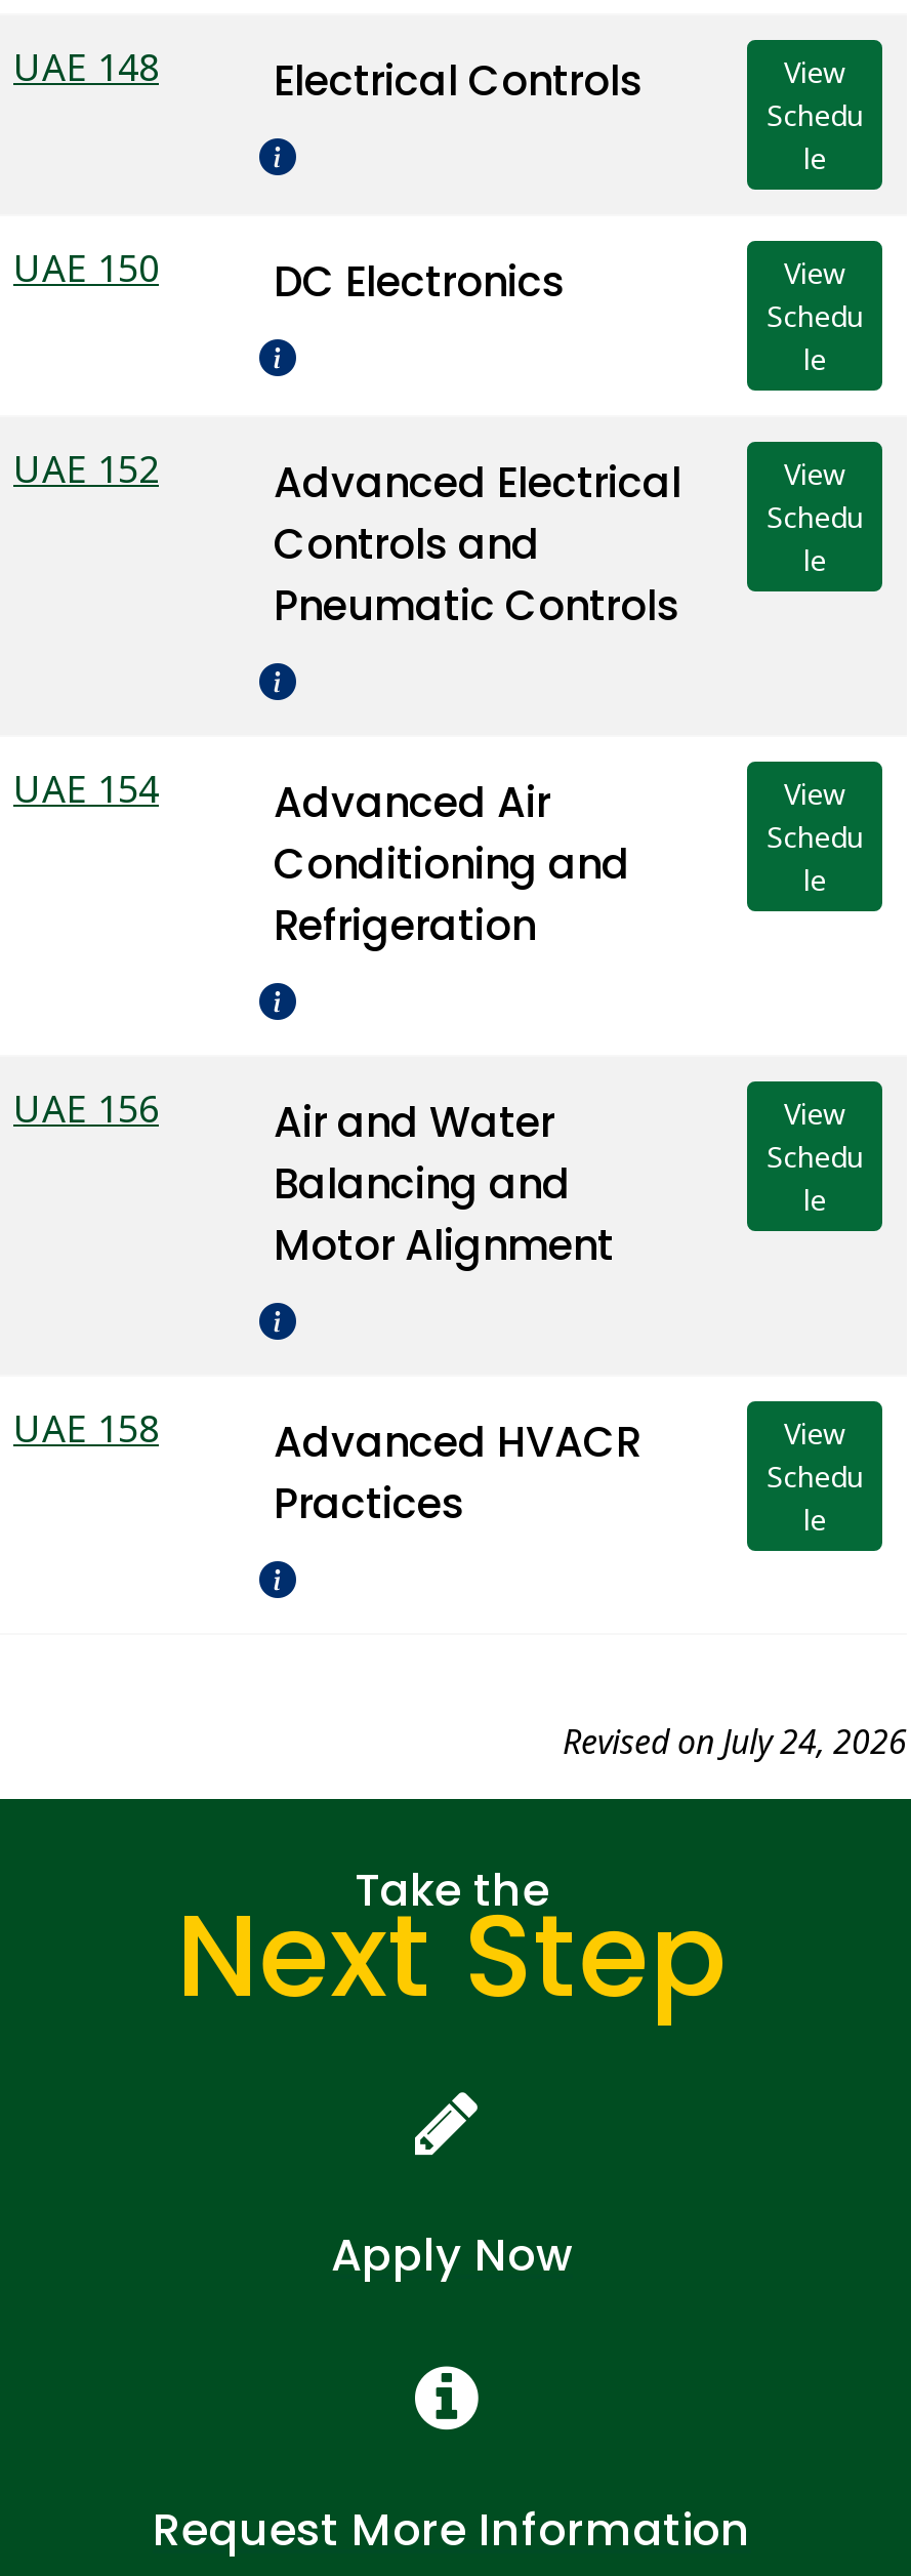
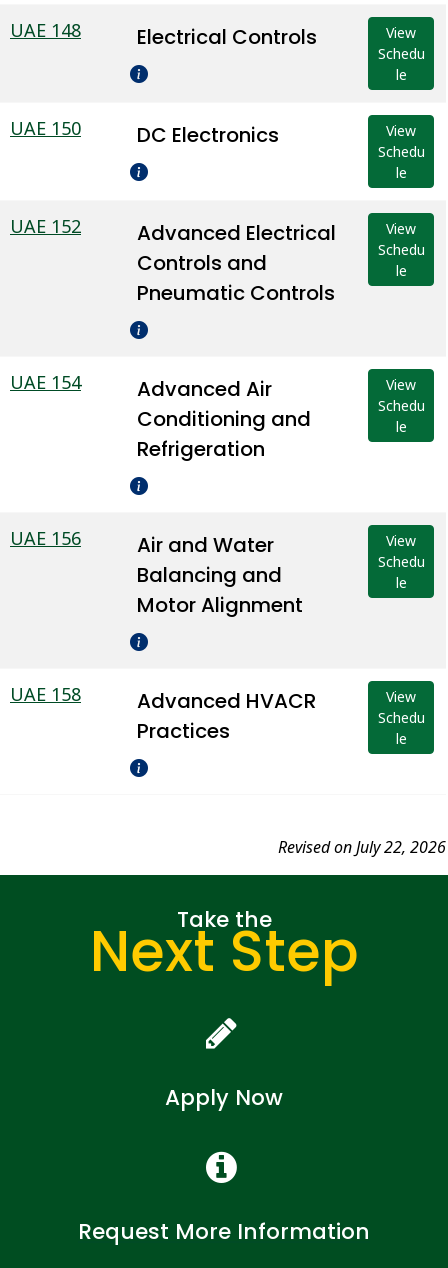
- Revised on July 24, 2026
+ Revised on July 22, 2026
